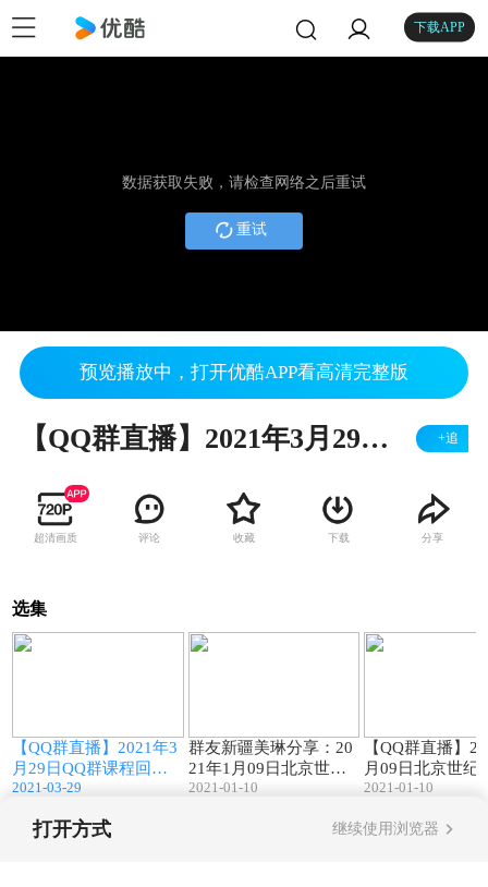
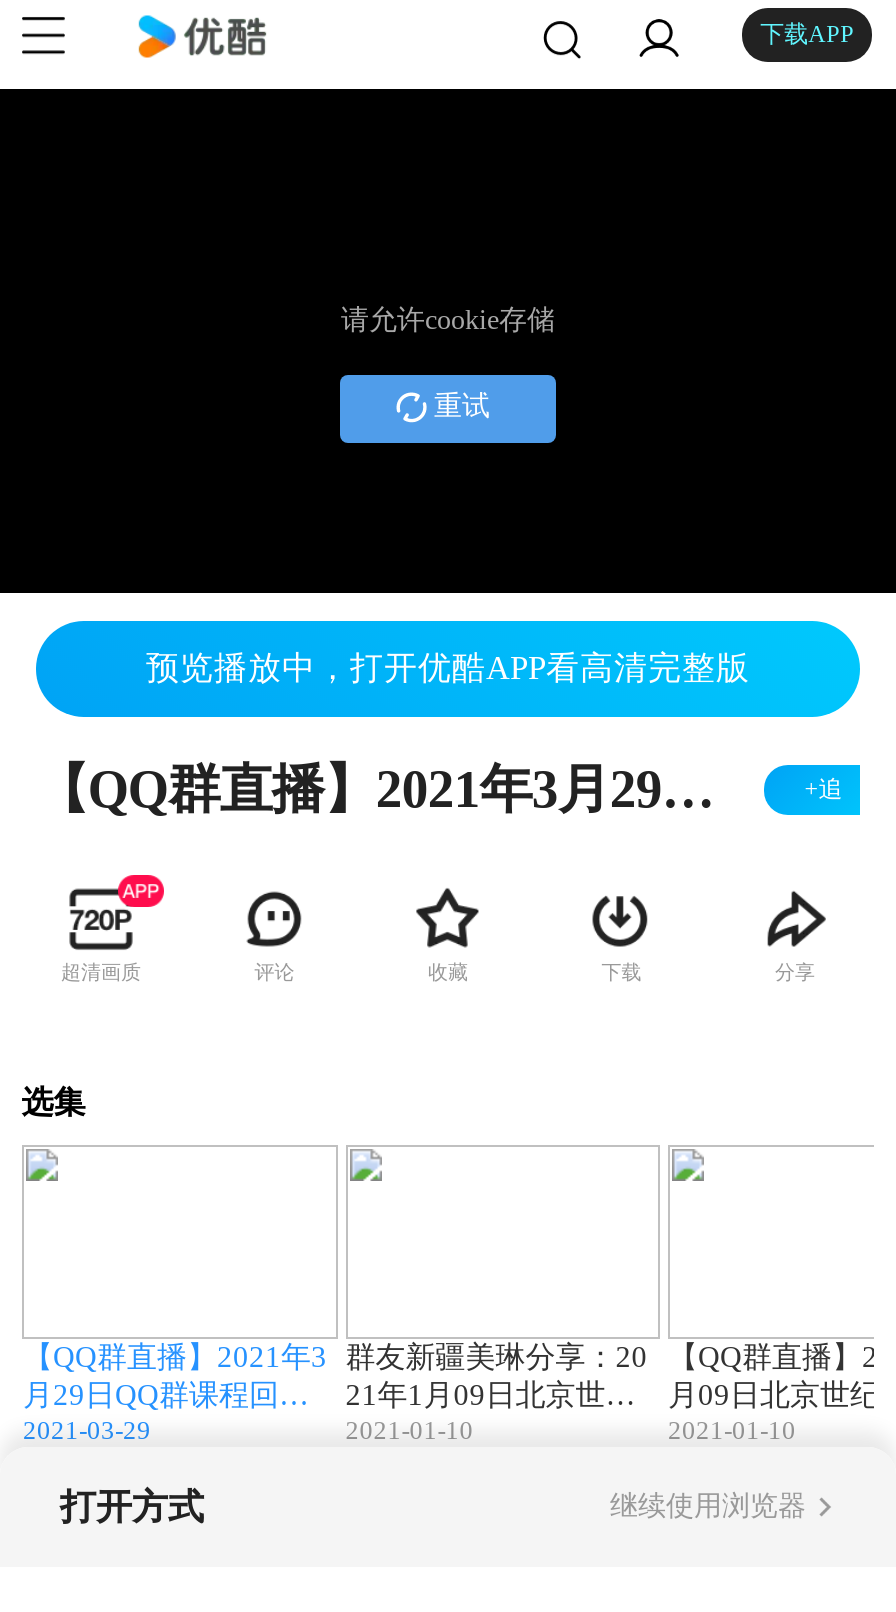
- 数据获取失败，请检查网络之后重试
+ 请允许cookie存储
